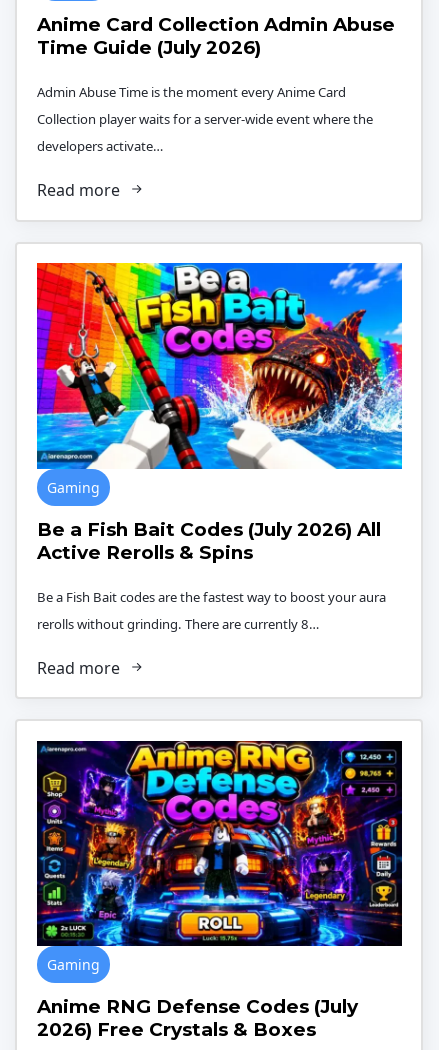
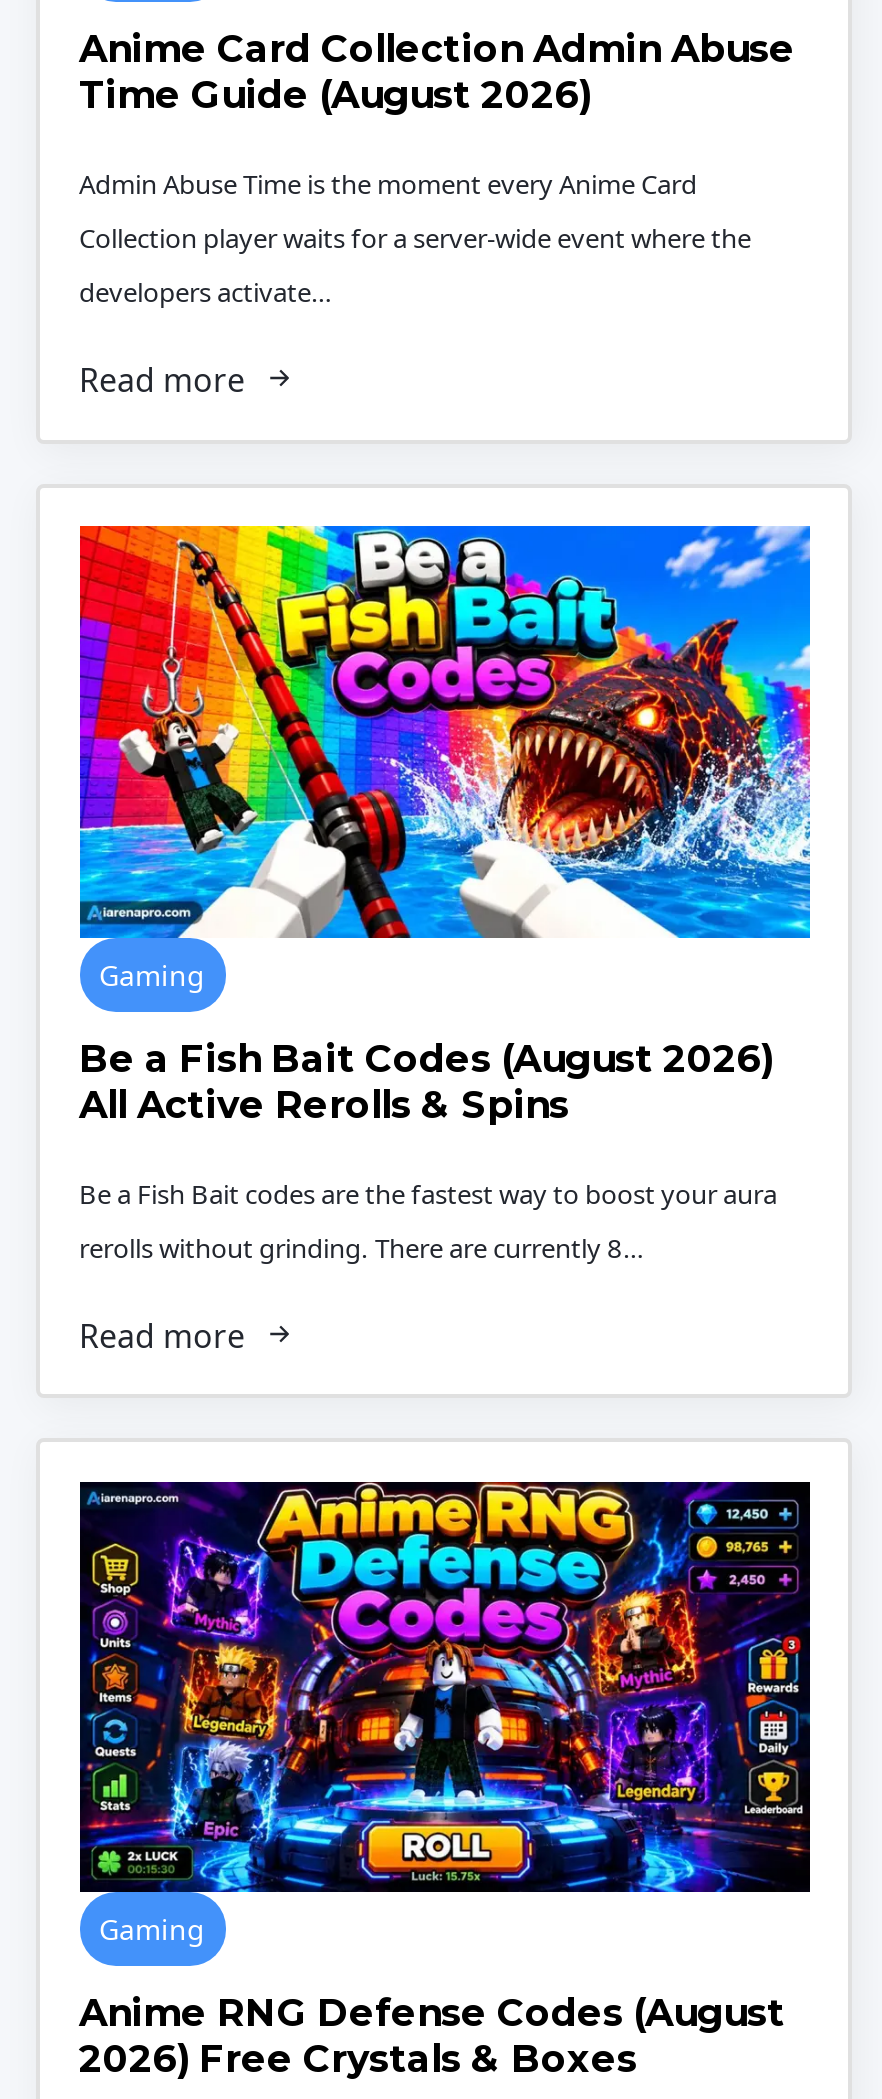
- Time Guide (July 2026)
+ Time Guide (August 2026)

- Be a Fish Bait Codes (July 2026) All
- Active Rerolls & Spins
+ Be a Fish Bait Codes (August 2026)
+ All Active Rerolls & Spins

- Anime RNG Defense Codes (July
+ Anime RNG Defense Codes (August
